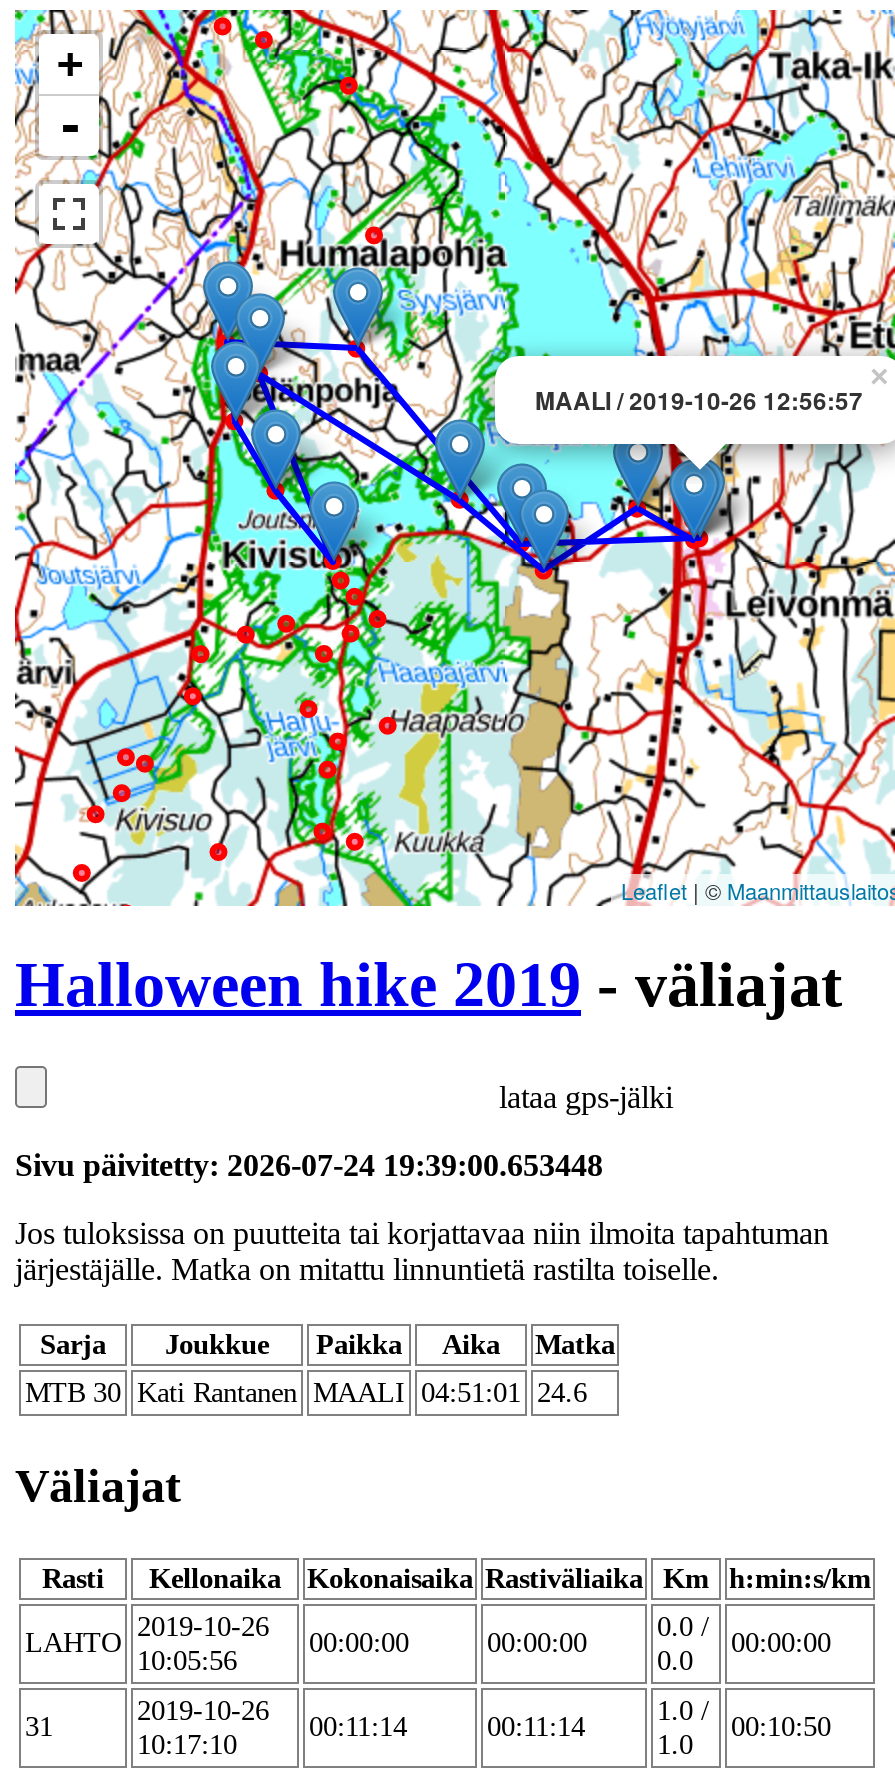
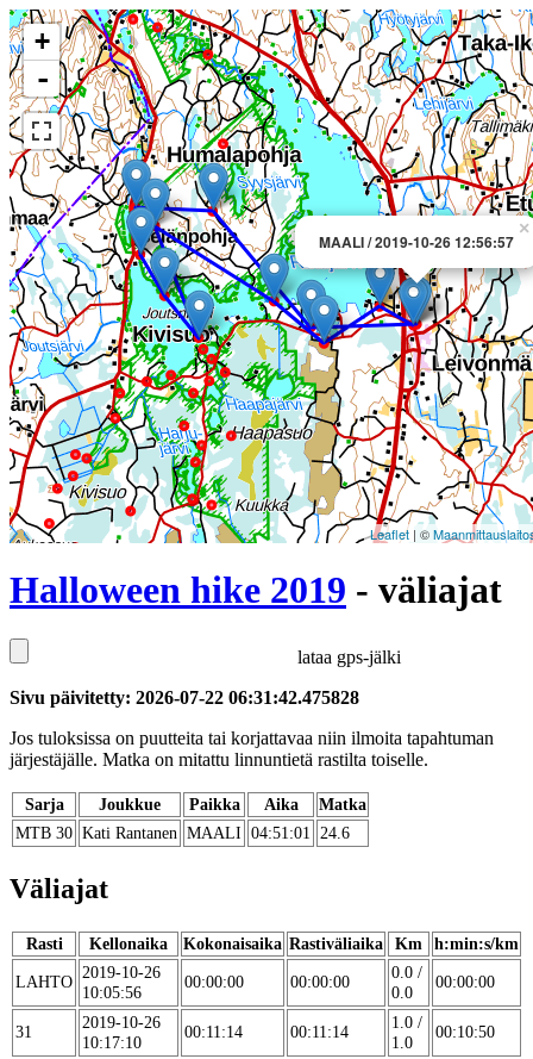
- Sivu päivitetty: 2026-07-24 19:39:00.653448
+ Sivu päivitetty: 2026-07-22 06:31:42.475828
